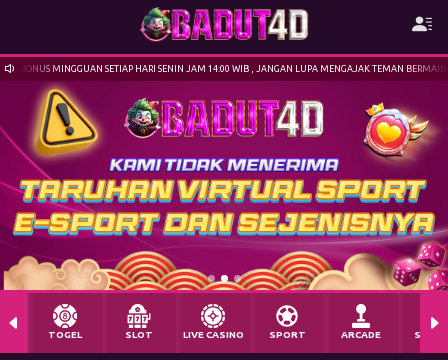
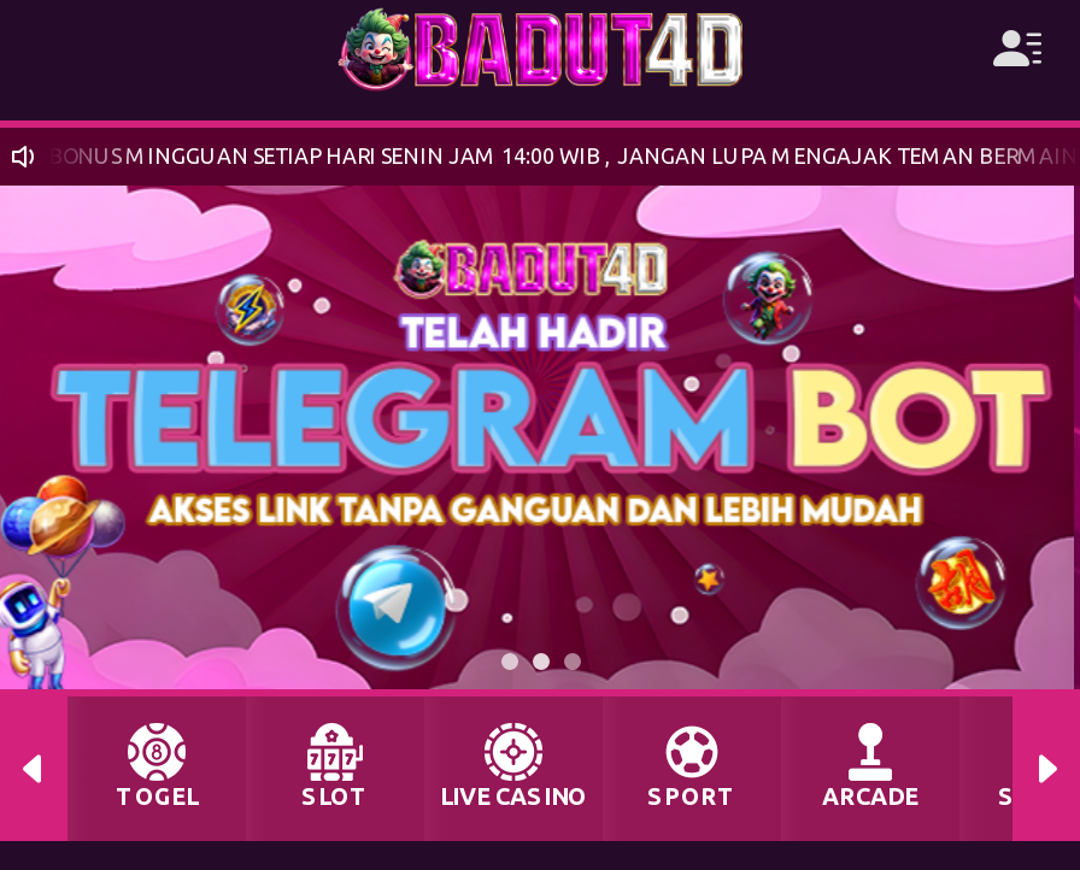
- [image]
+ [image]
